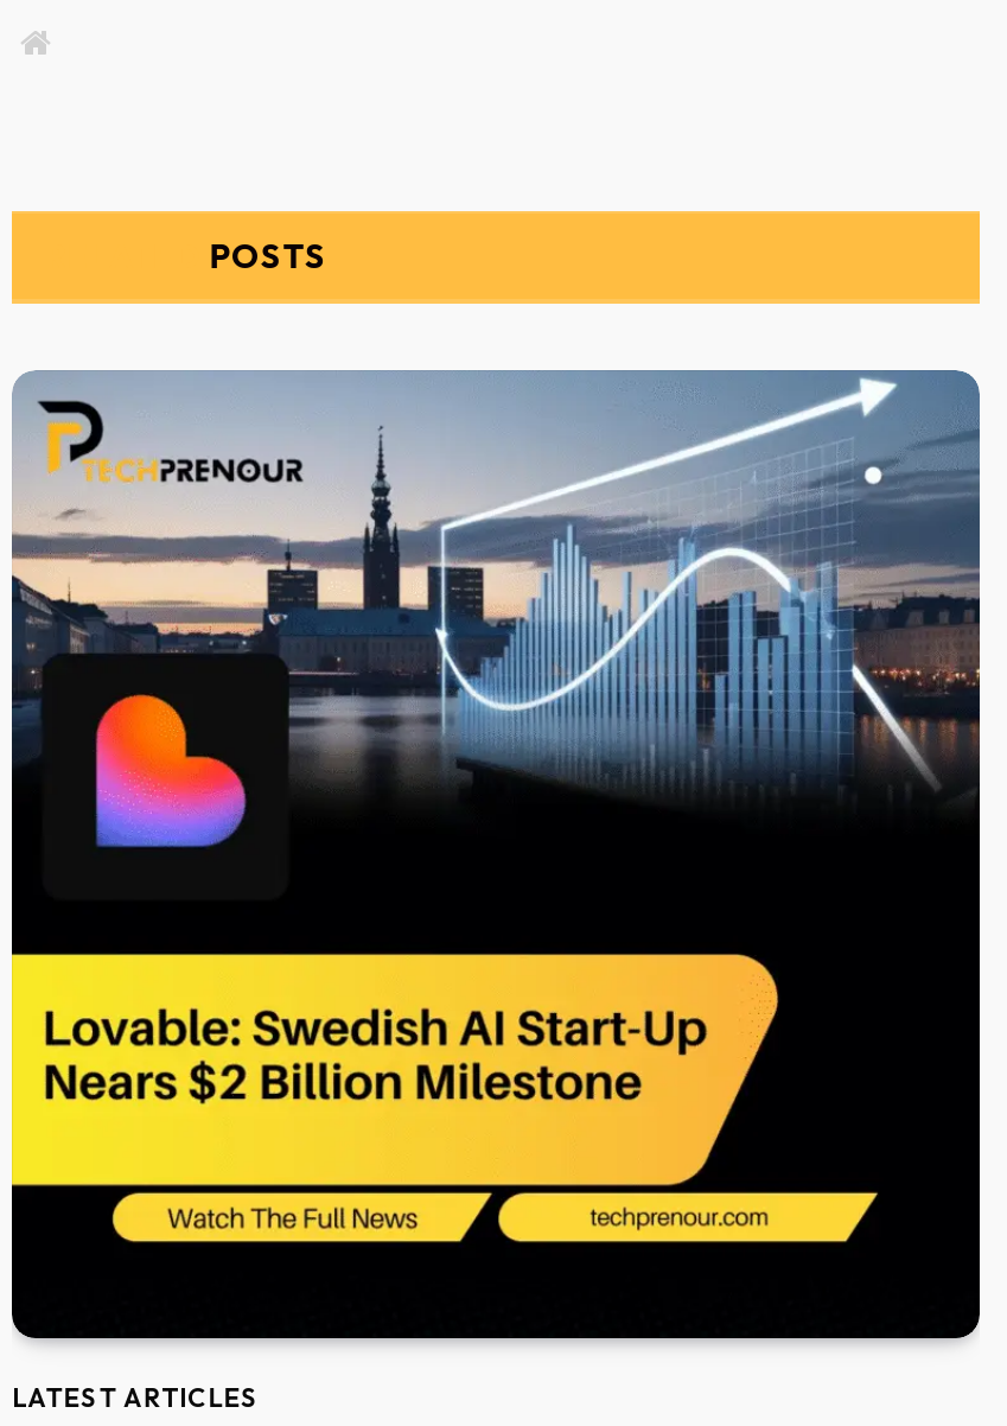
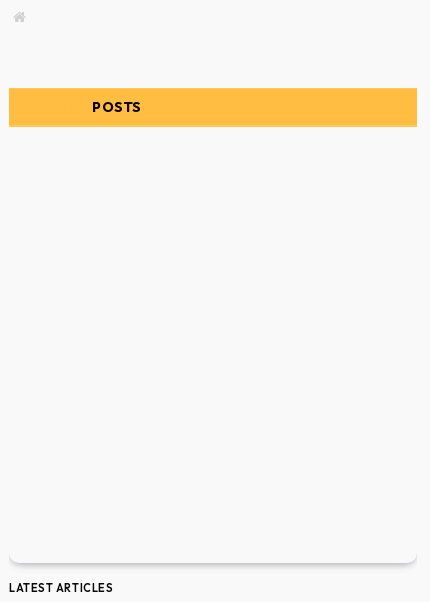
- [image]
